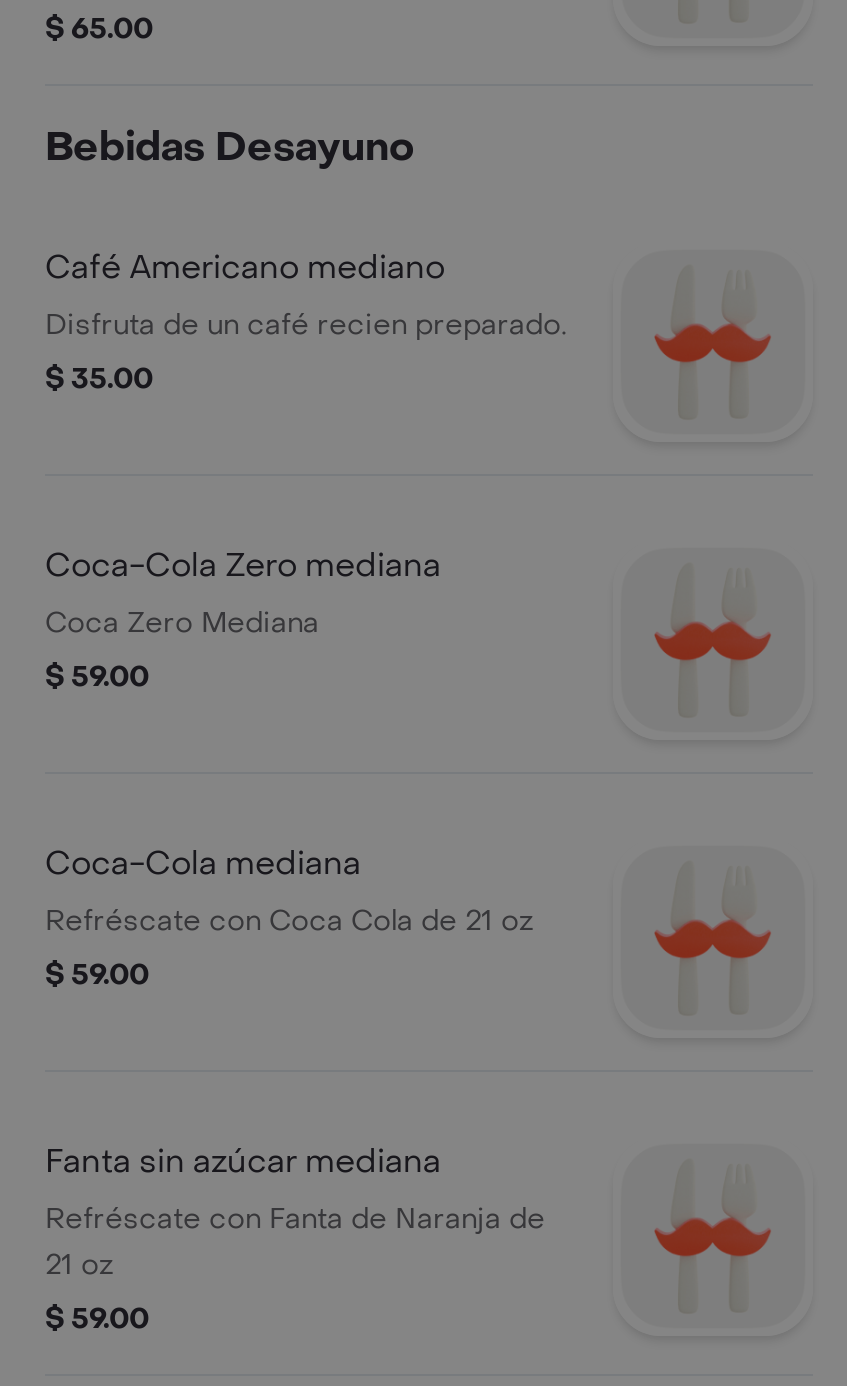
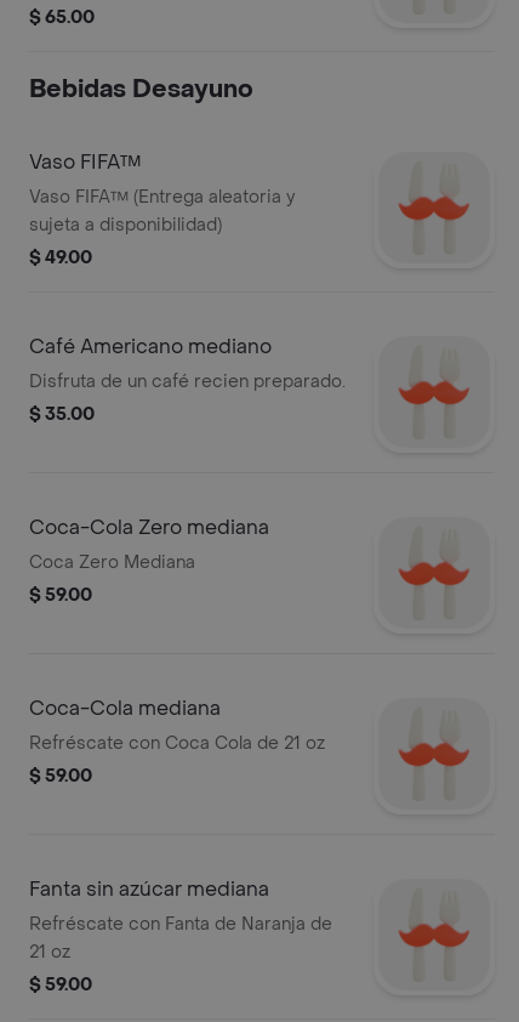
+ Vaso FIFA™
+ Vaso FIFA™ (Entrega aleatoria y
+ sujeta a disponibilidad)
+ $ 49.00
